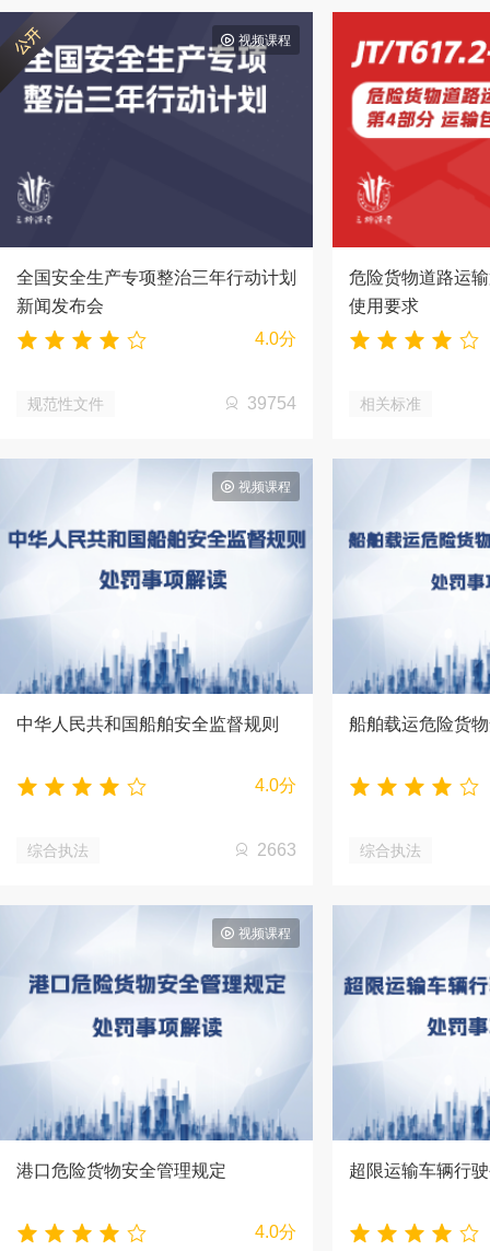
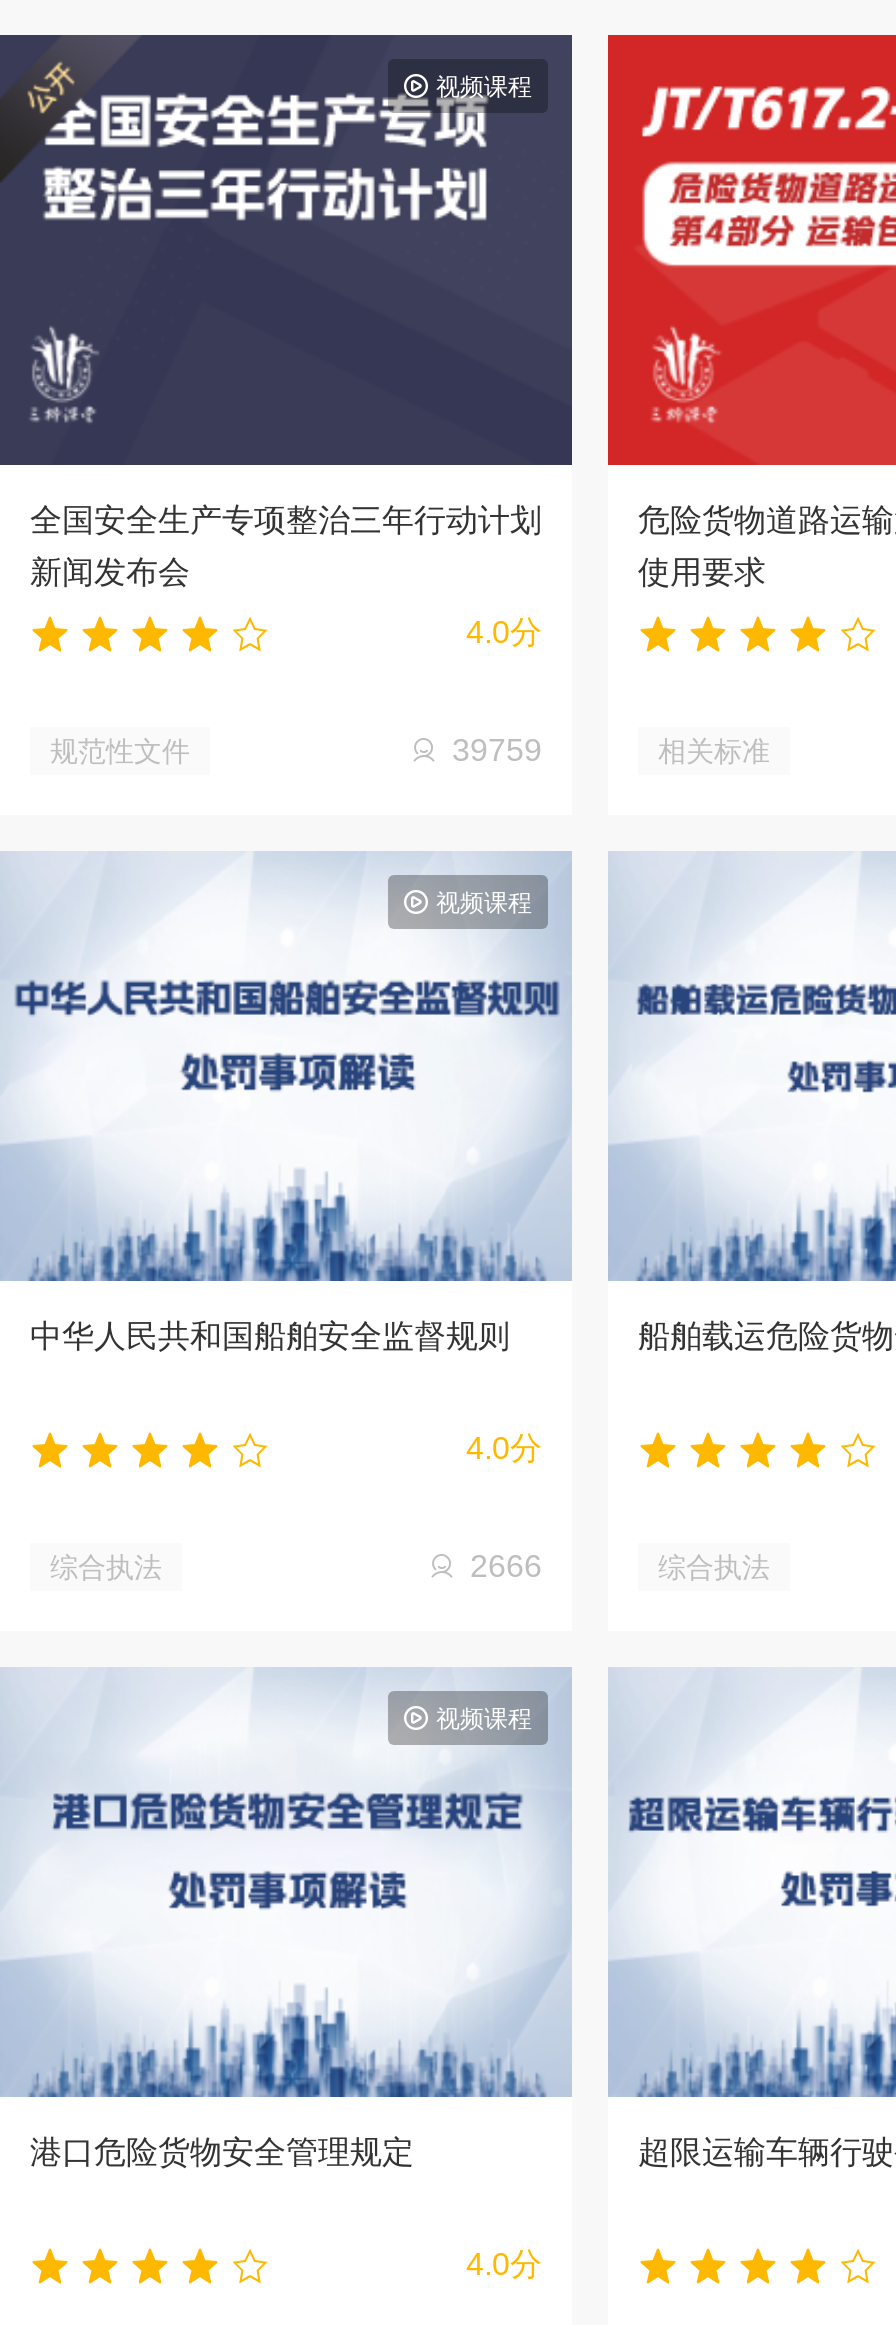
- 39754
+ 39759

- 2663
+ 2666
